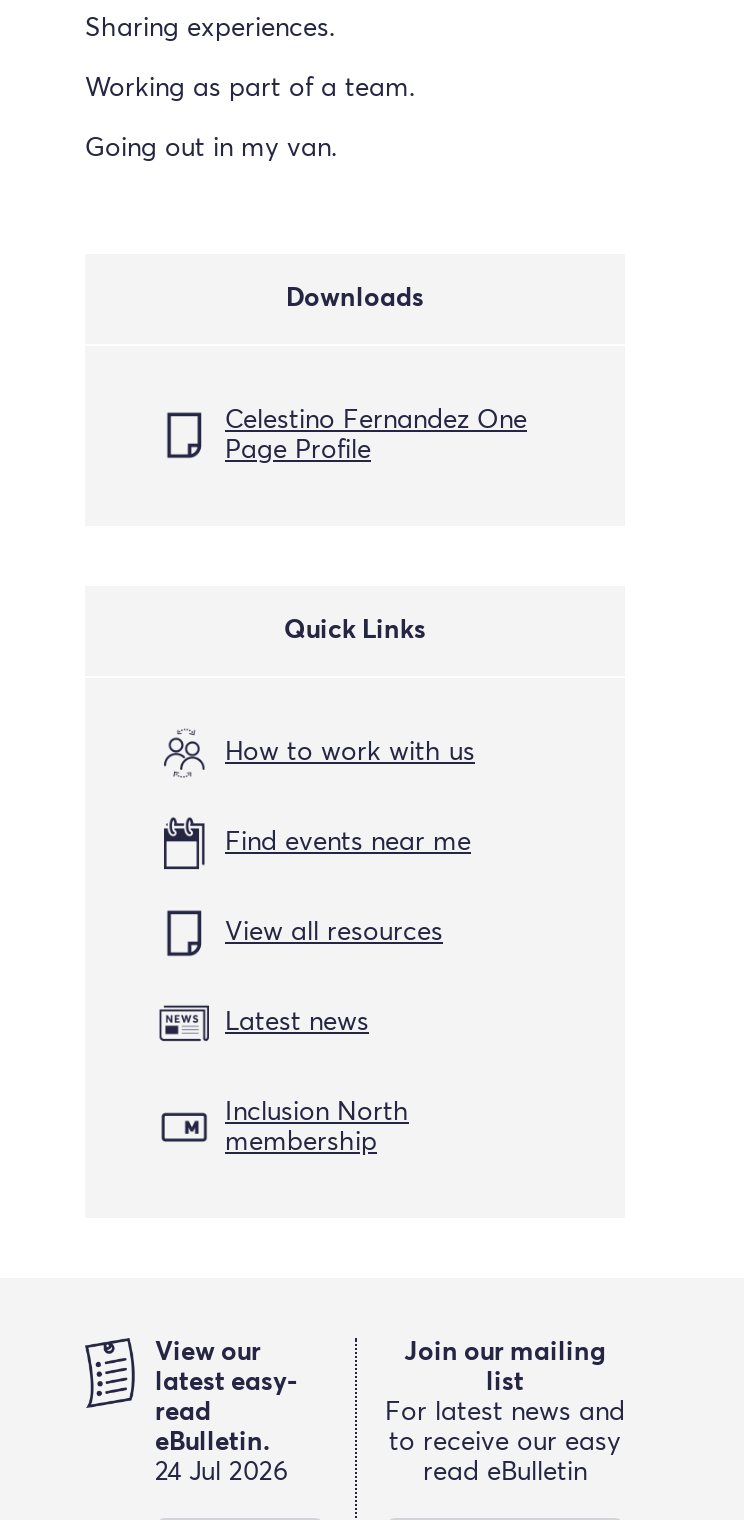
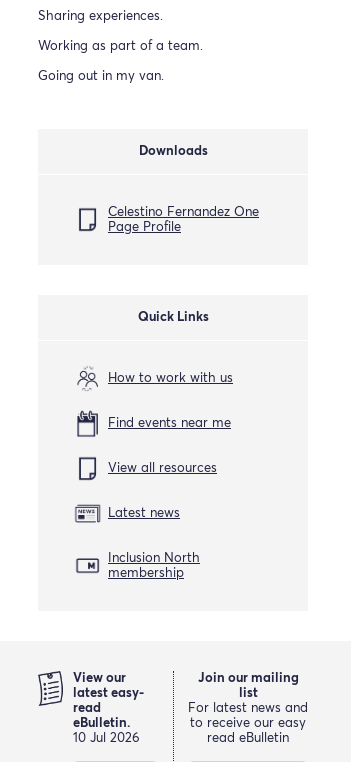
- 24 Jul 2026
+ 10 Jul 2026
